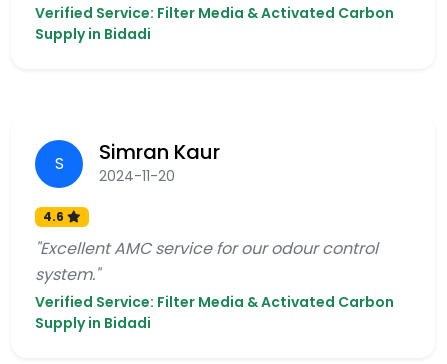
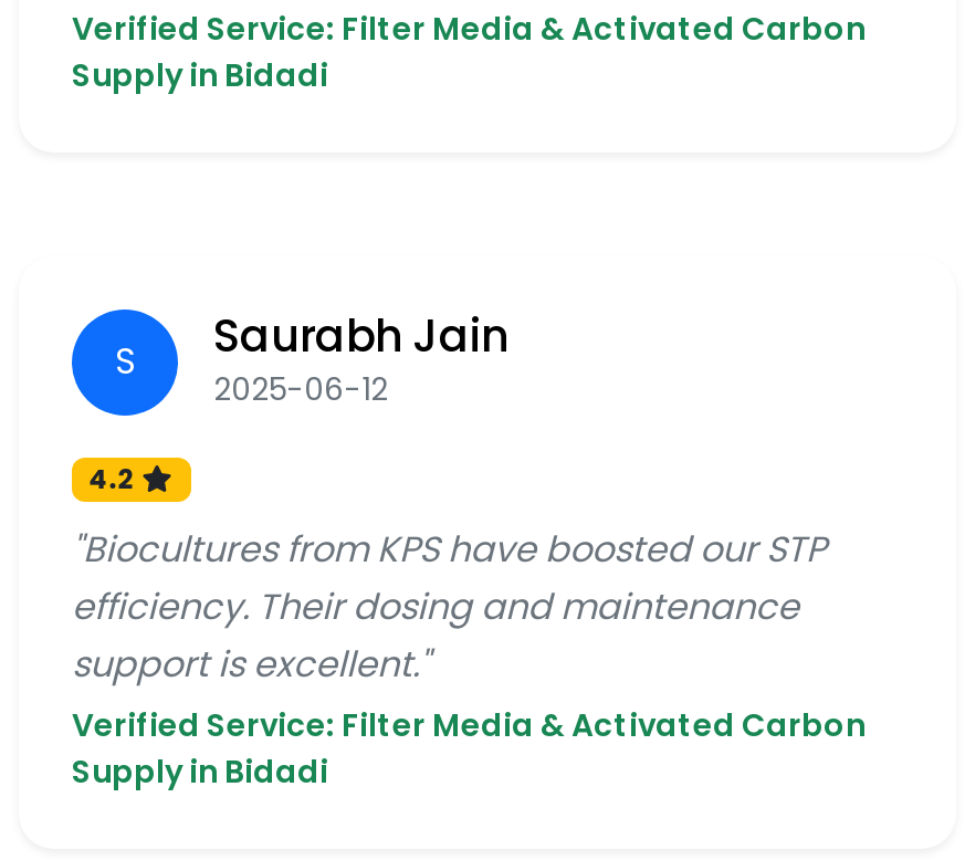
- Simran Kaur
- 2024-11-20
+ Saurabh Jain
+ 2025-06-12

- 4.6
+ 4.2

- "Excellent AMC service for our odour control
- system."
+ "Biocultures from KPS have boosted our STP
+ efficiency. Their dosing and maintenance
+ support is excellent."
